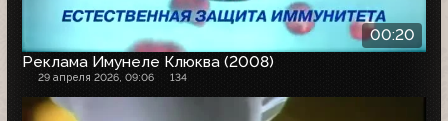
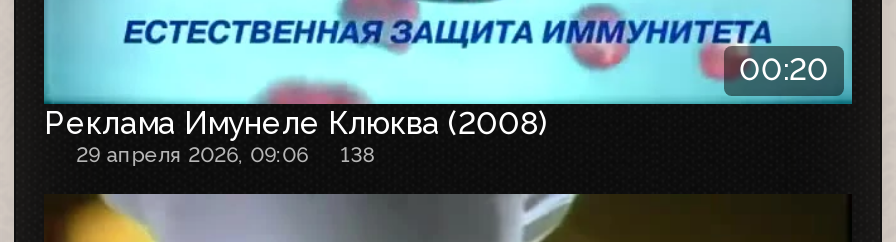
- 29 апреля 2026, 09:06 134
+ 29 апреля 2026, 09:06 138
